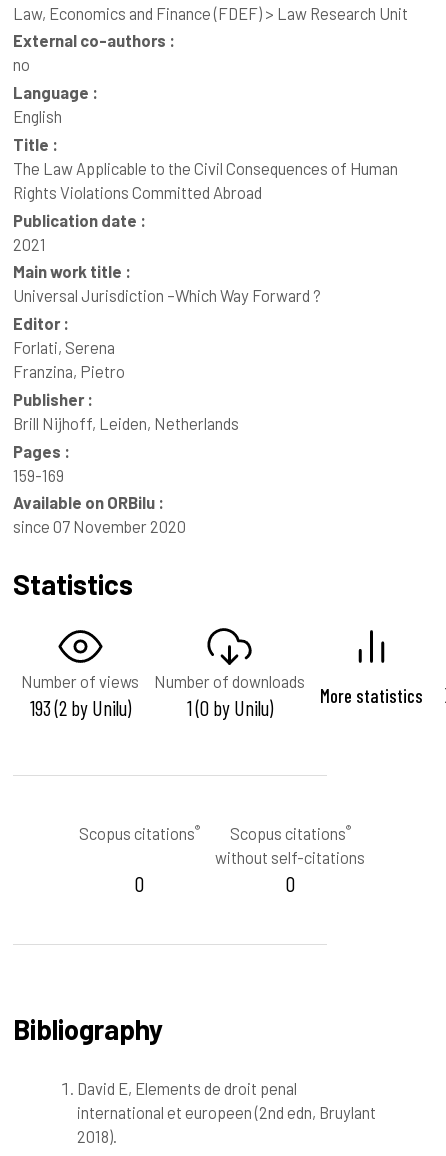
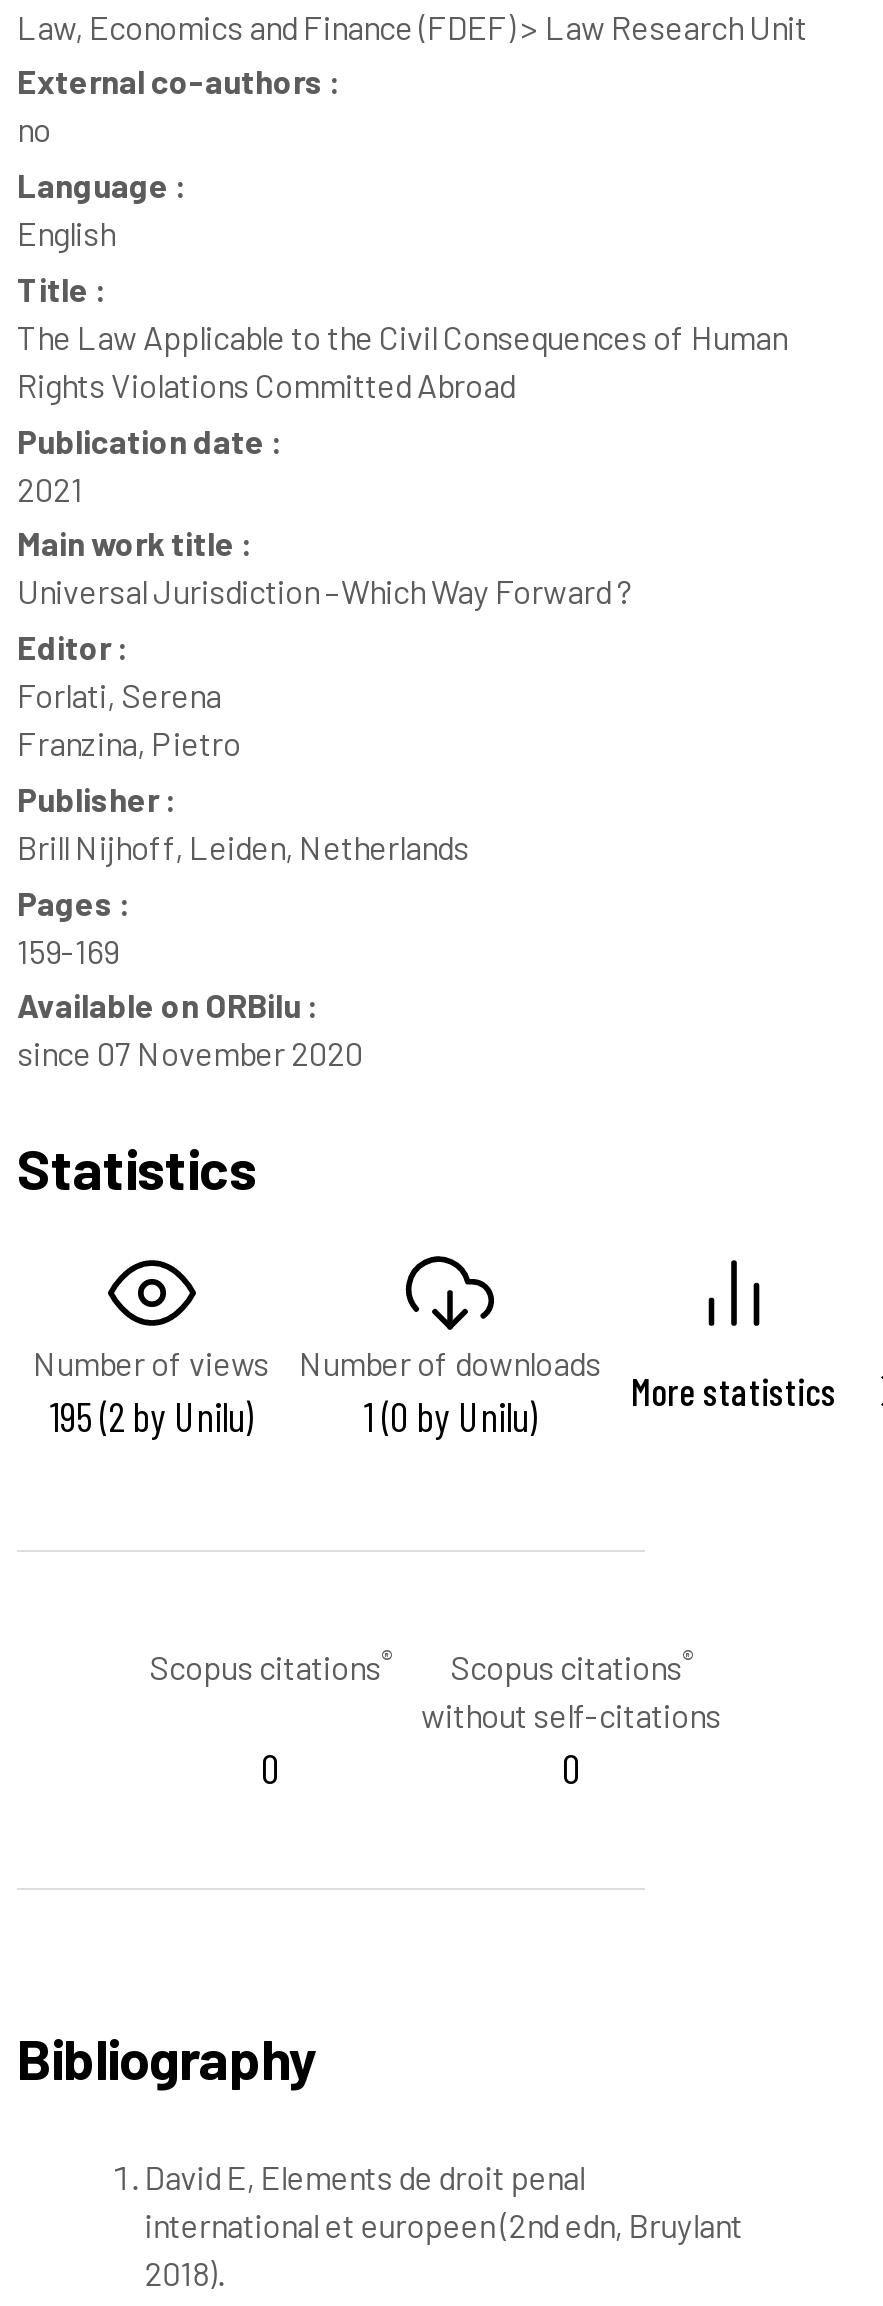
- 193 (2 by Unilu)
+ 195 (2 by Unilu)
